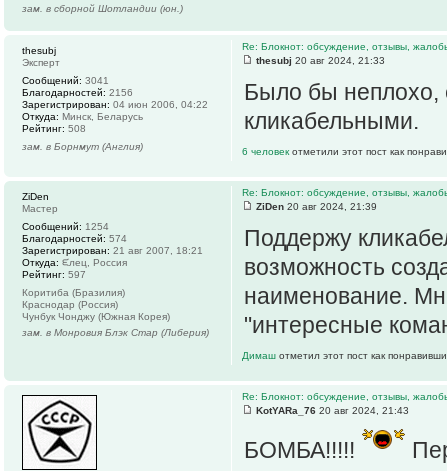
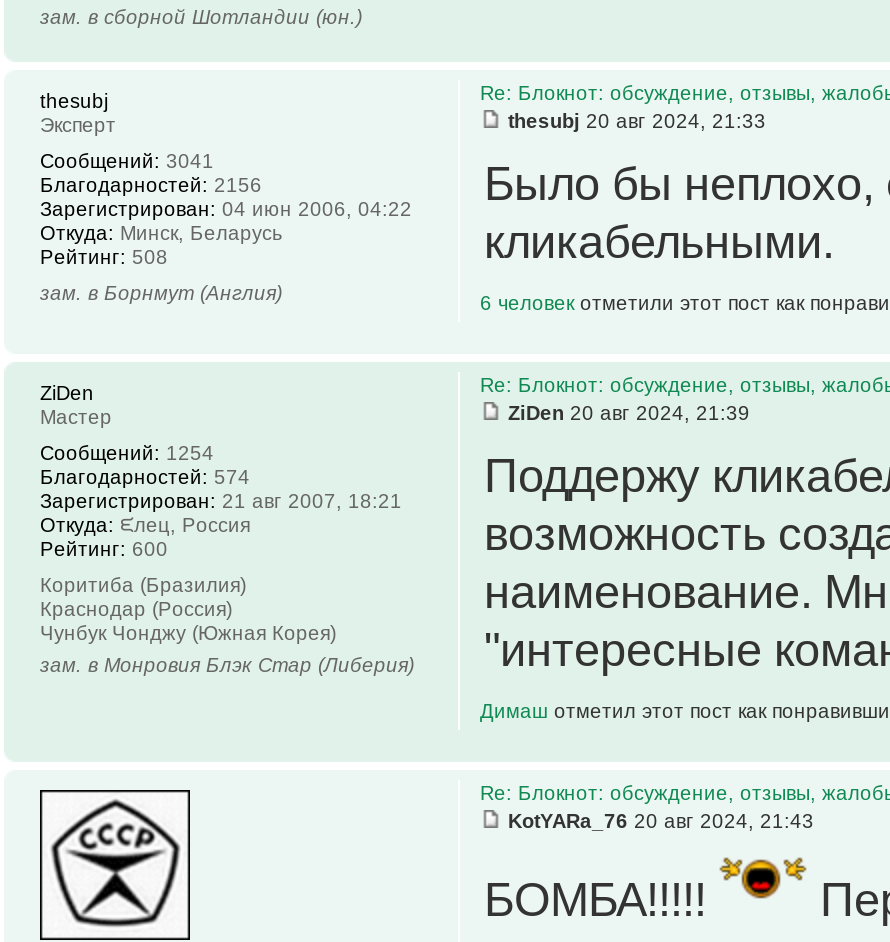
- Рейтинг: 597
+ Рейтинг: 600
